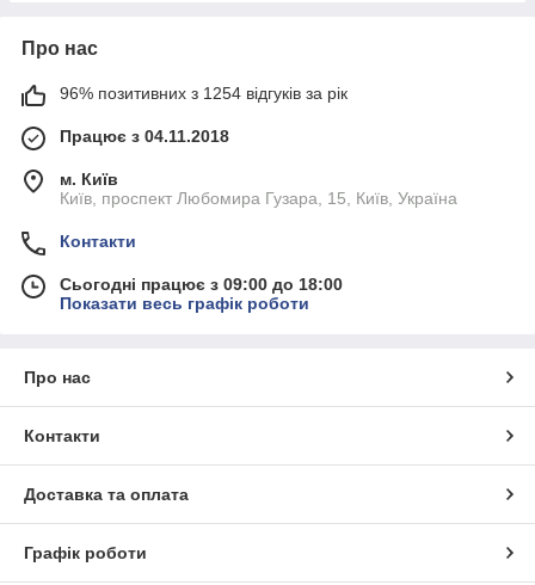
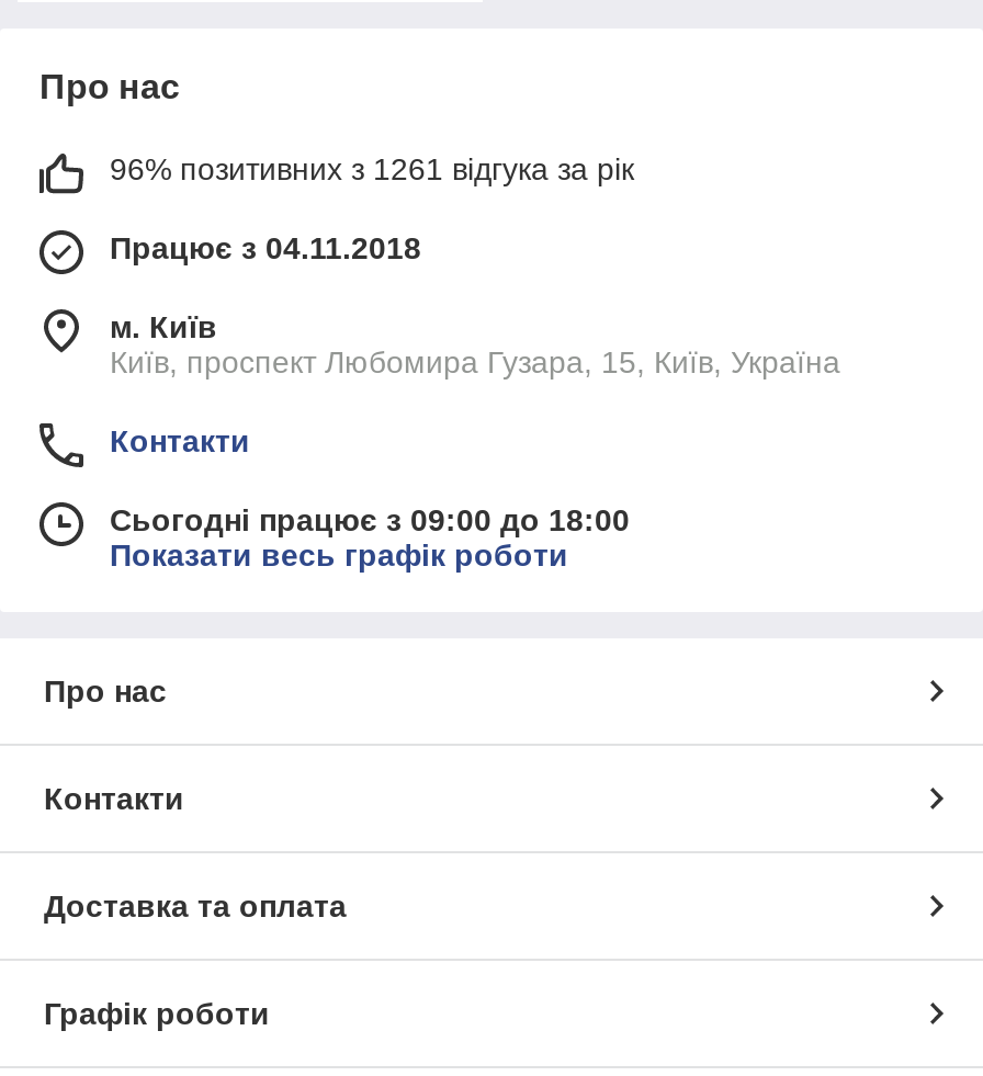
- 96% позитивних з 1254 відгуків за рік
+ 96% позитивних з 1261 відгука за рік
